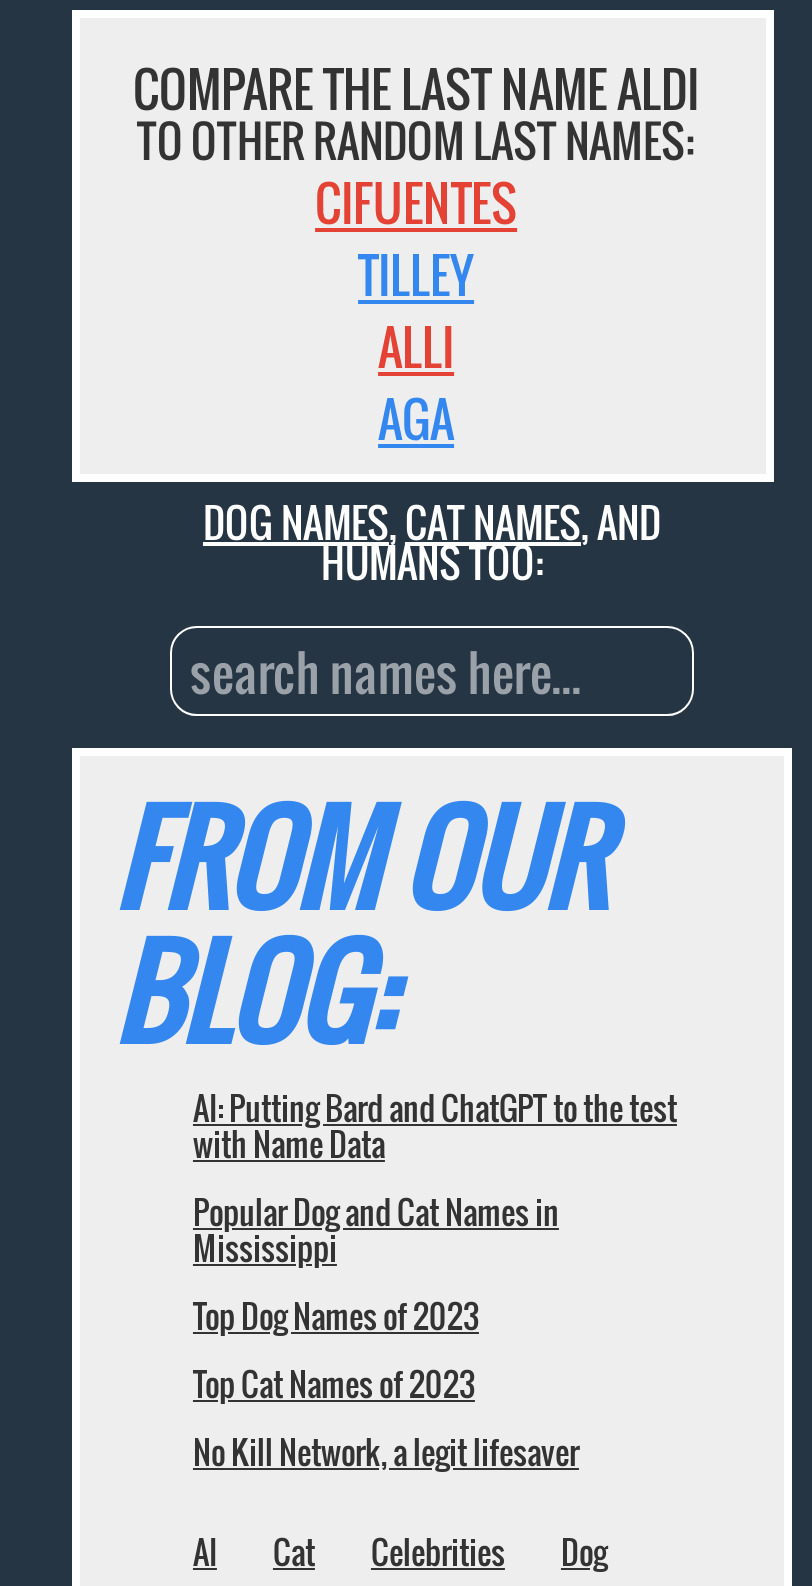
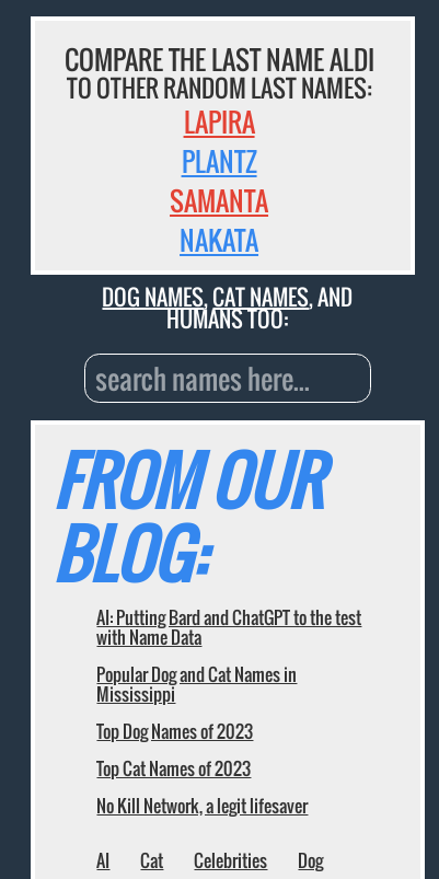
- CIFUENTES
- TILLEY
- ALLI
- AGA
+ LAPIRA
+ PLANTZ
+ SAMANTA
+ NAKATA
